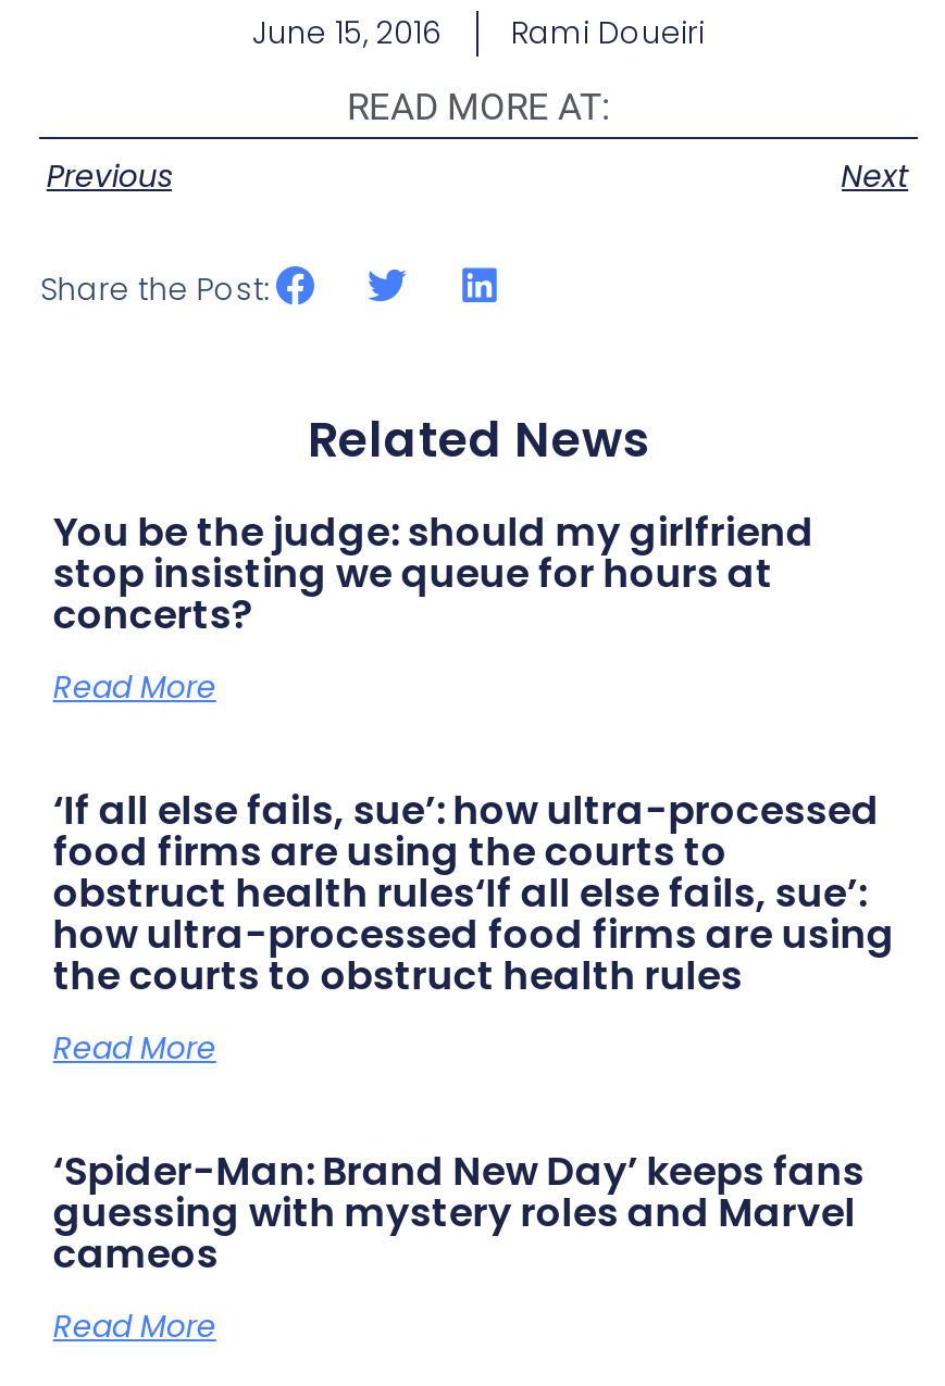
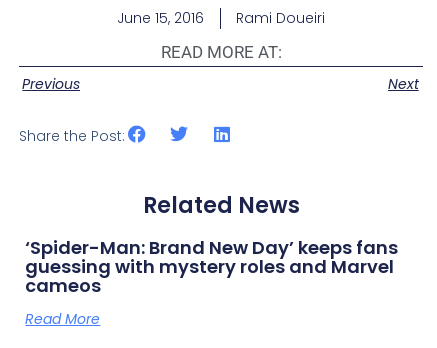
- You be the judge: should my girlfriend
- stop insisting we queue for hours at
- concerts?
- Read More
- ‘If all else fails, sue’: how ultra-processed
- food firms are using the courts to
- obstruct health rules‘If all else fails, sue’:
- how ultra-processed food firms are using
- the courts to obstruct health rules
- Read More
